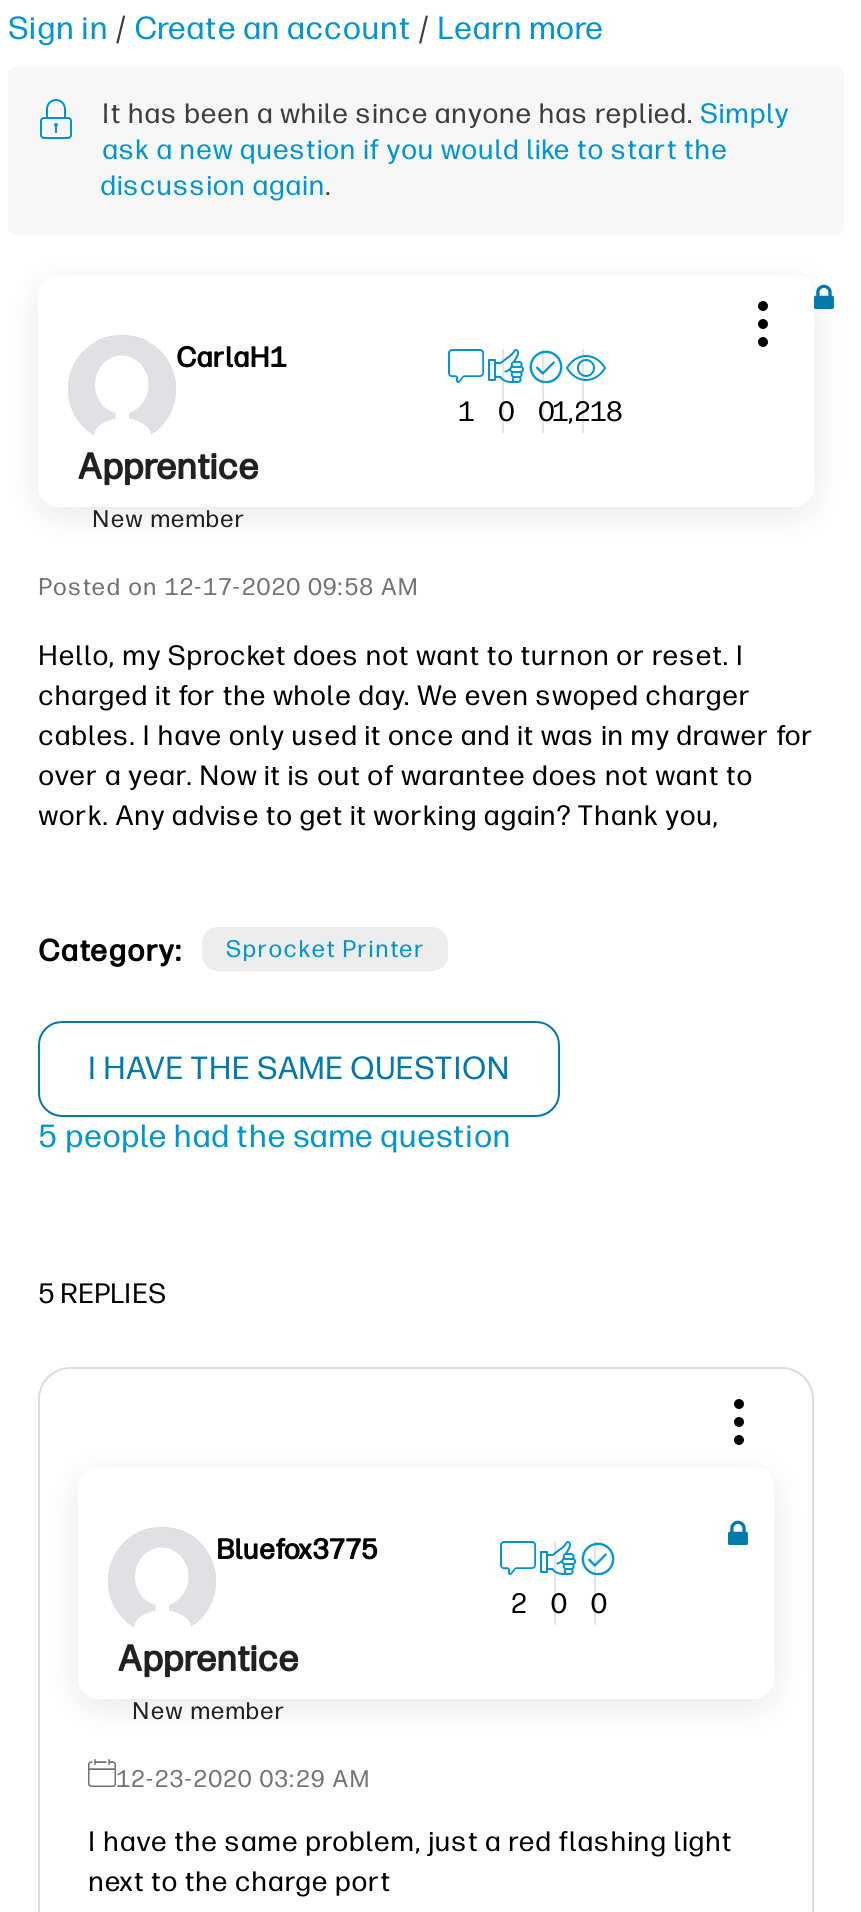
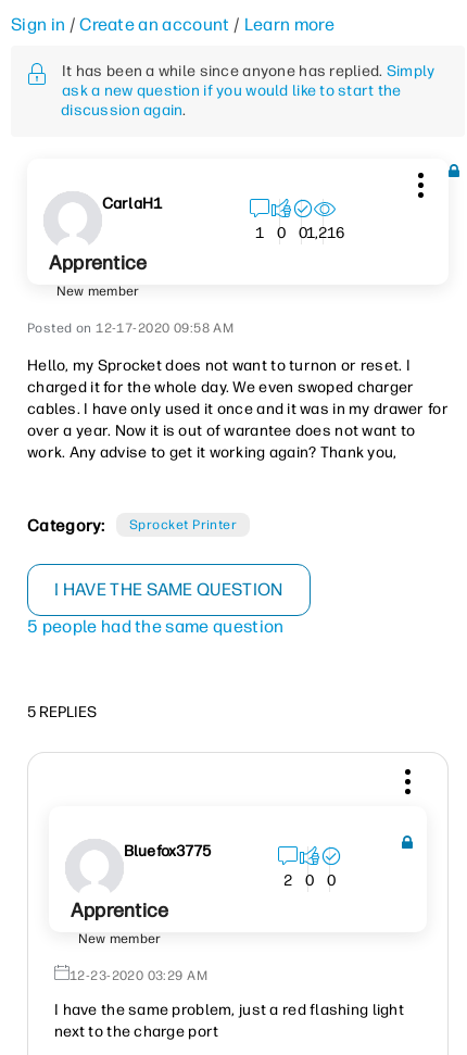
- 1 0 01,218
+ 1 0 01,216
